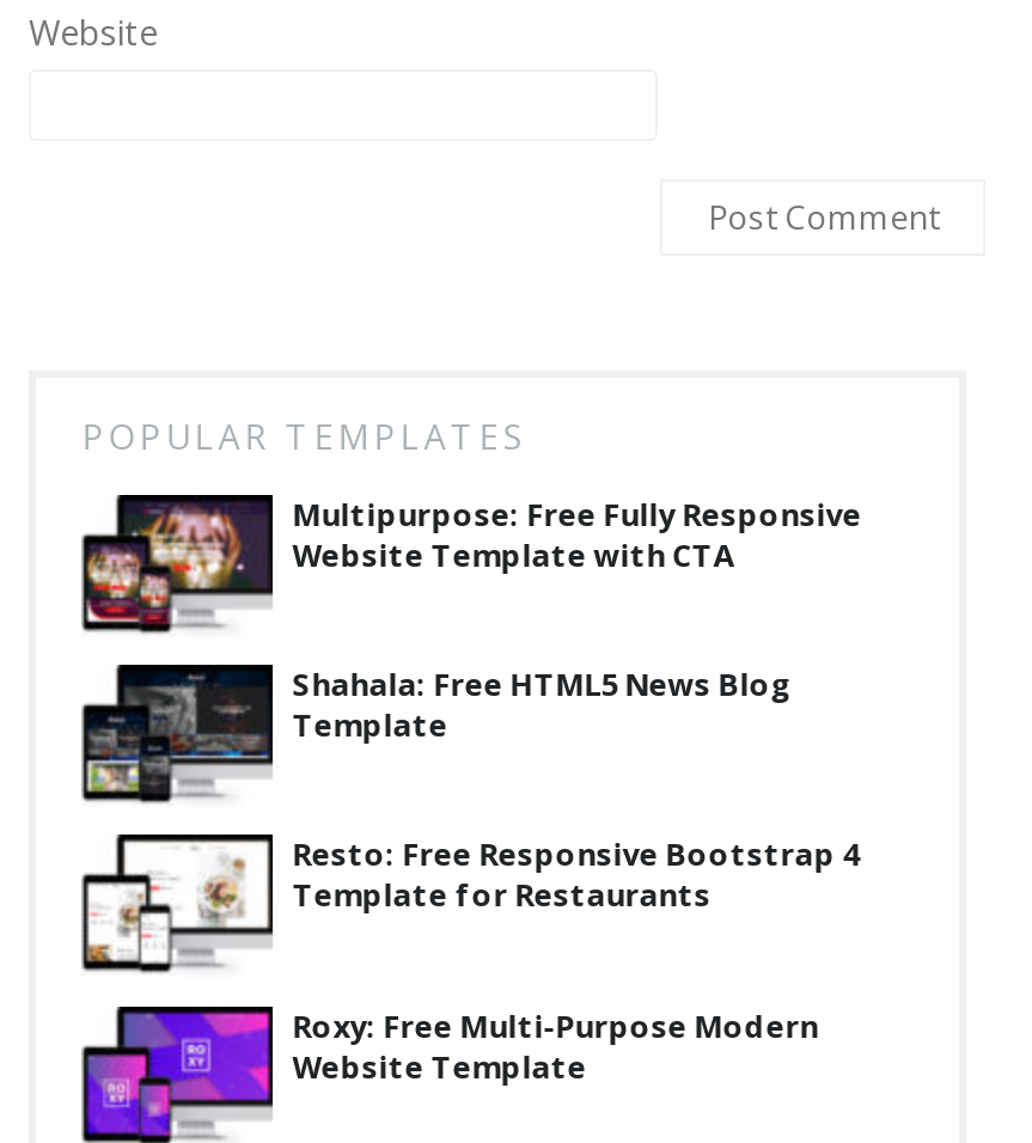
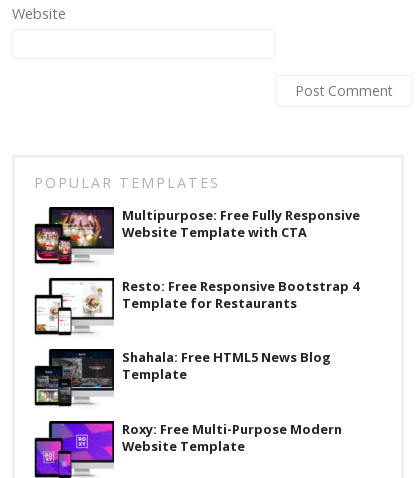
moved down: [image] | Shahala: Free HTML5 News Blog | Template

moved up: [image] | Resto: Free Responsive Bootstrap 4 | Template for Restaurants
